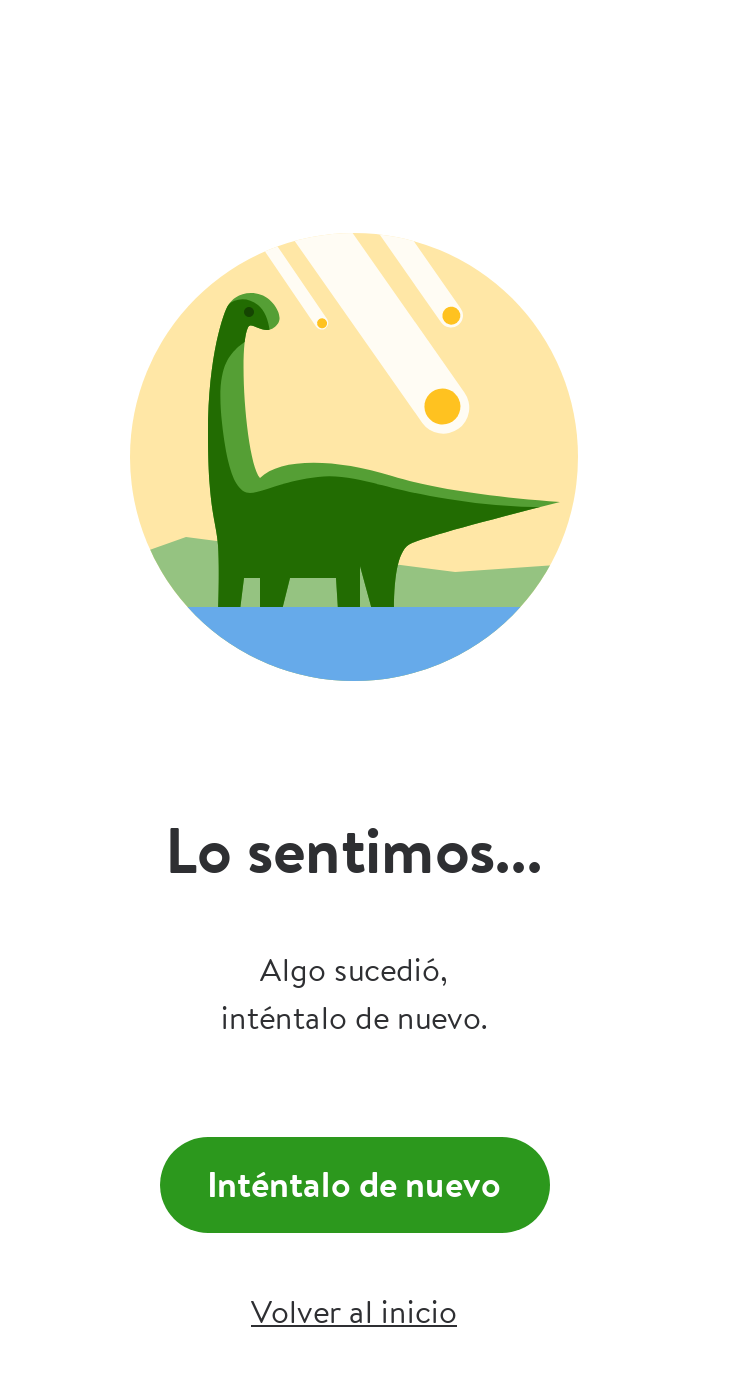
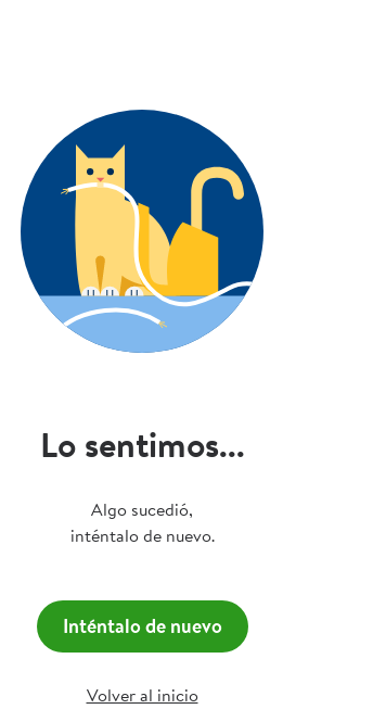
- [image]
+ [image]
